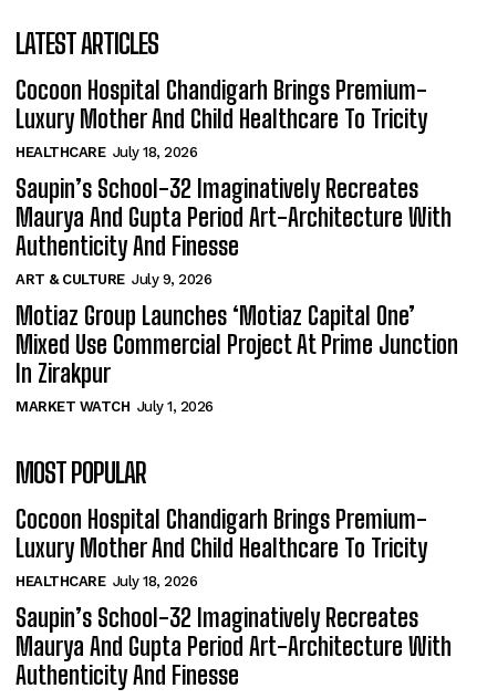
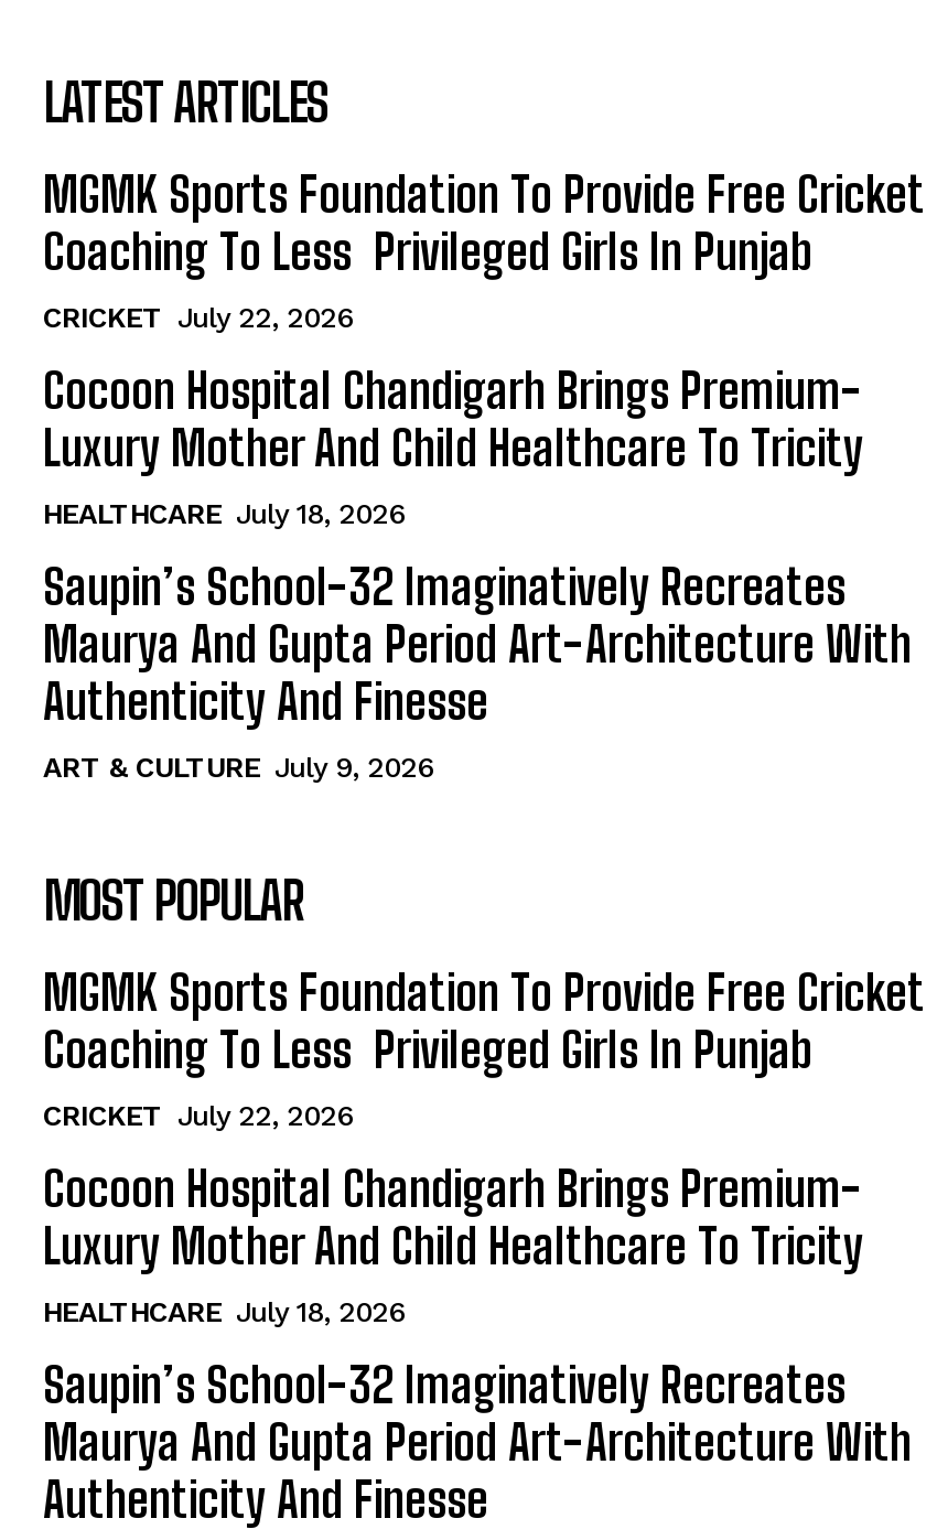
+ MGMK Sports Foundation To Provide Free Cricket
+ Coaching To Less Privileged Girls In Punjab
+ CRICKET July 22, 2026

moved down: Cocoon Hospital Chandigarh Brings Premium- | Luxury Mother And Child Healthcare To Tricity | HEALTHCARE July 18, 2026 | Saupin’s School-32 Imaginatively Recreates | Maurya And Gupta Period Art-Architecture With | Authenticity And Finesse | ART & CULTURE July 9, 2026

- Motiaz Group Launches ‘Motiaz Capital One’
- Mixed Use Commercial Project At Prime Junction
- In Zirakpur
- MARKET WATCH July 1, 2026

moved up: MOST POPULAR

+ MGMK Sports Foundation To Provide Free Cricket
+ Coaching To Less Privileged Girls In Punjab
+ CRICKET July 22, 2026
